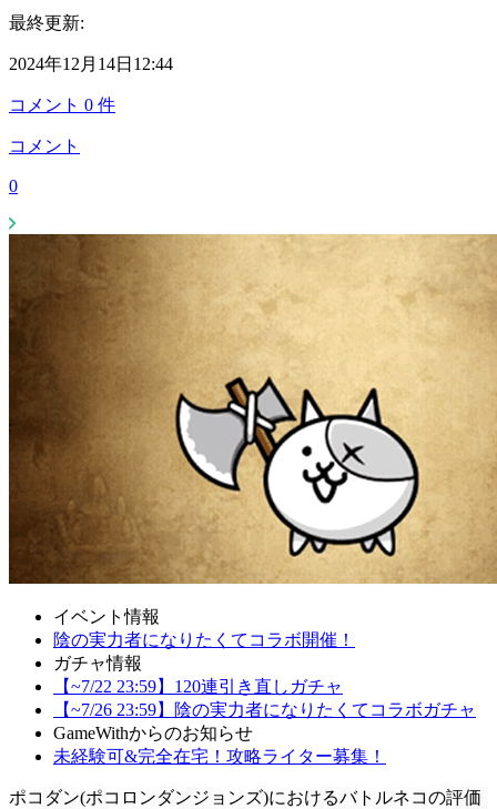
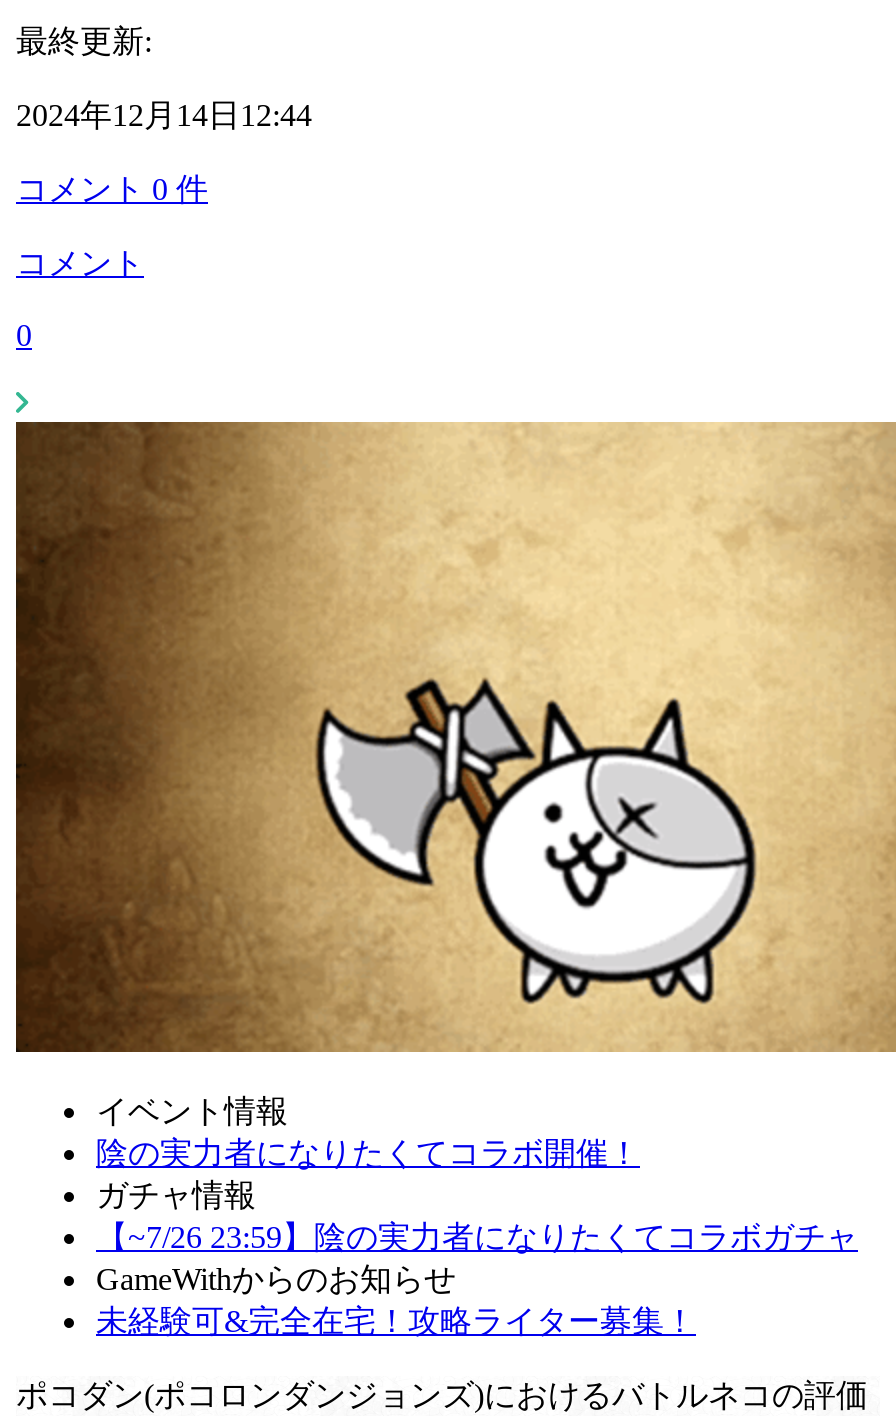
- 【~7/22 23:59】120連引き直しガチャ
